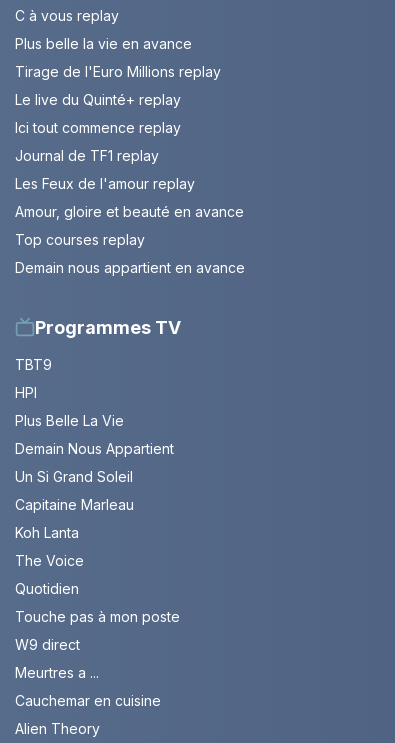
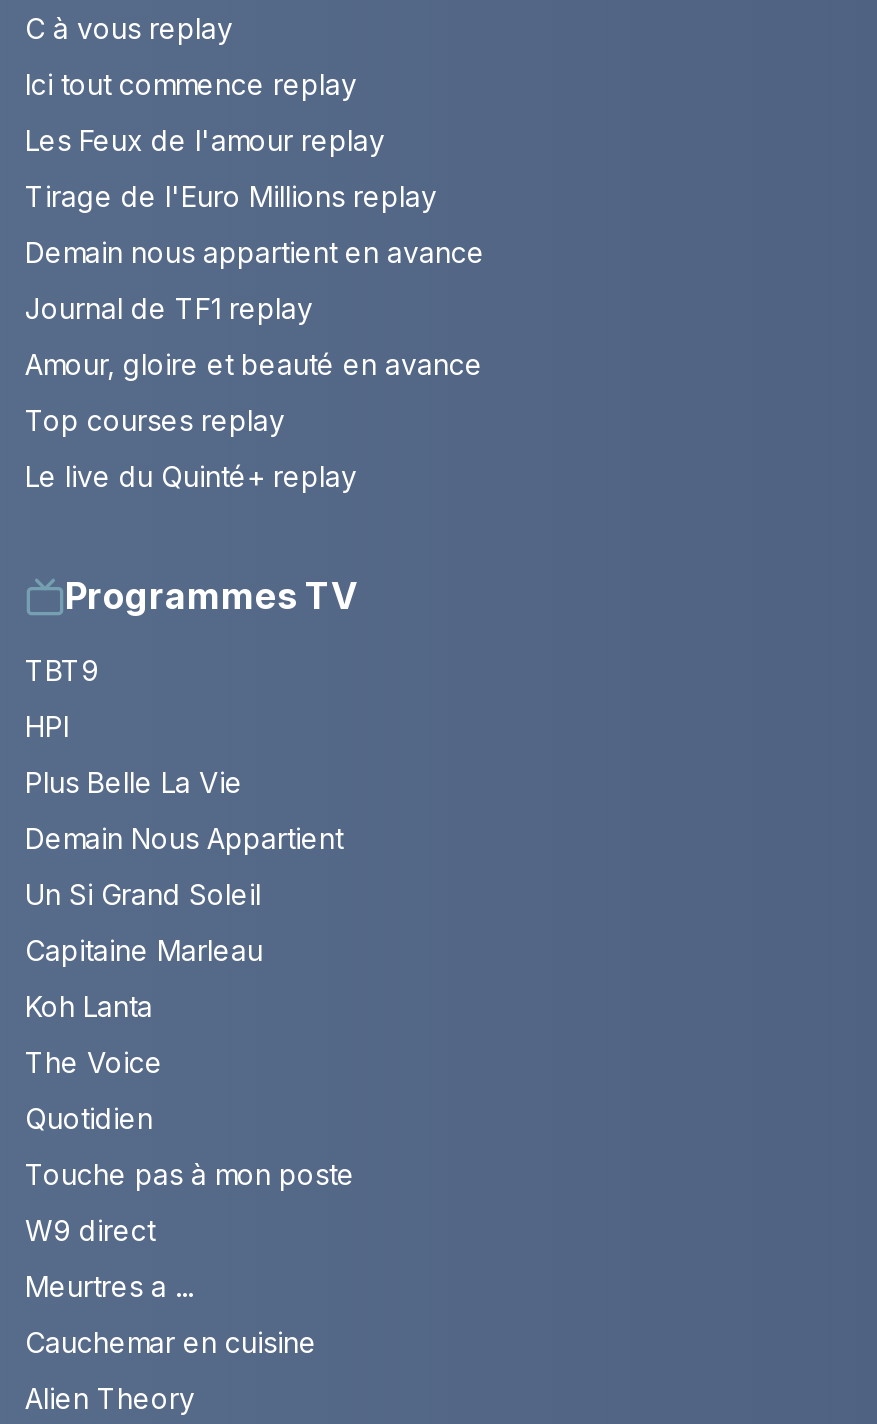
- Plus belle la vie en avance

moved down: Tirage de l'Euro Millions replay

moved down: Le live du Quinté+ replay

moved up: Ici tout commence replay

moved up: Les Feux de l'amour replay

moved up: Demain nous appartient en avance
